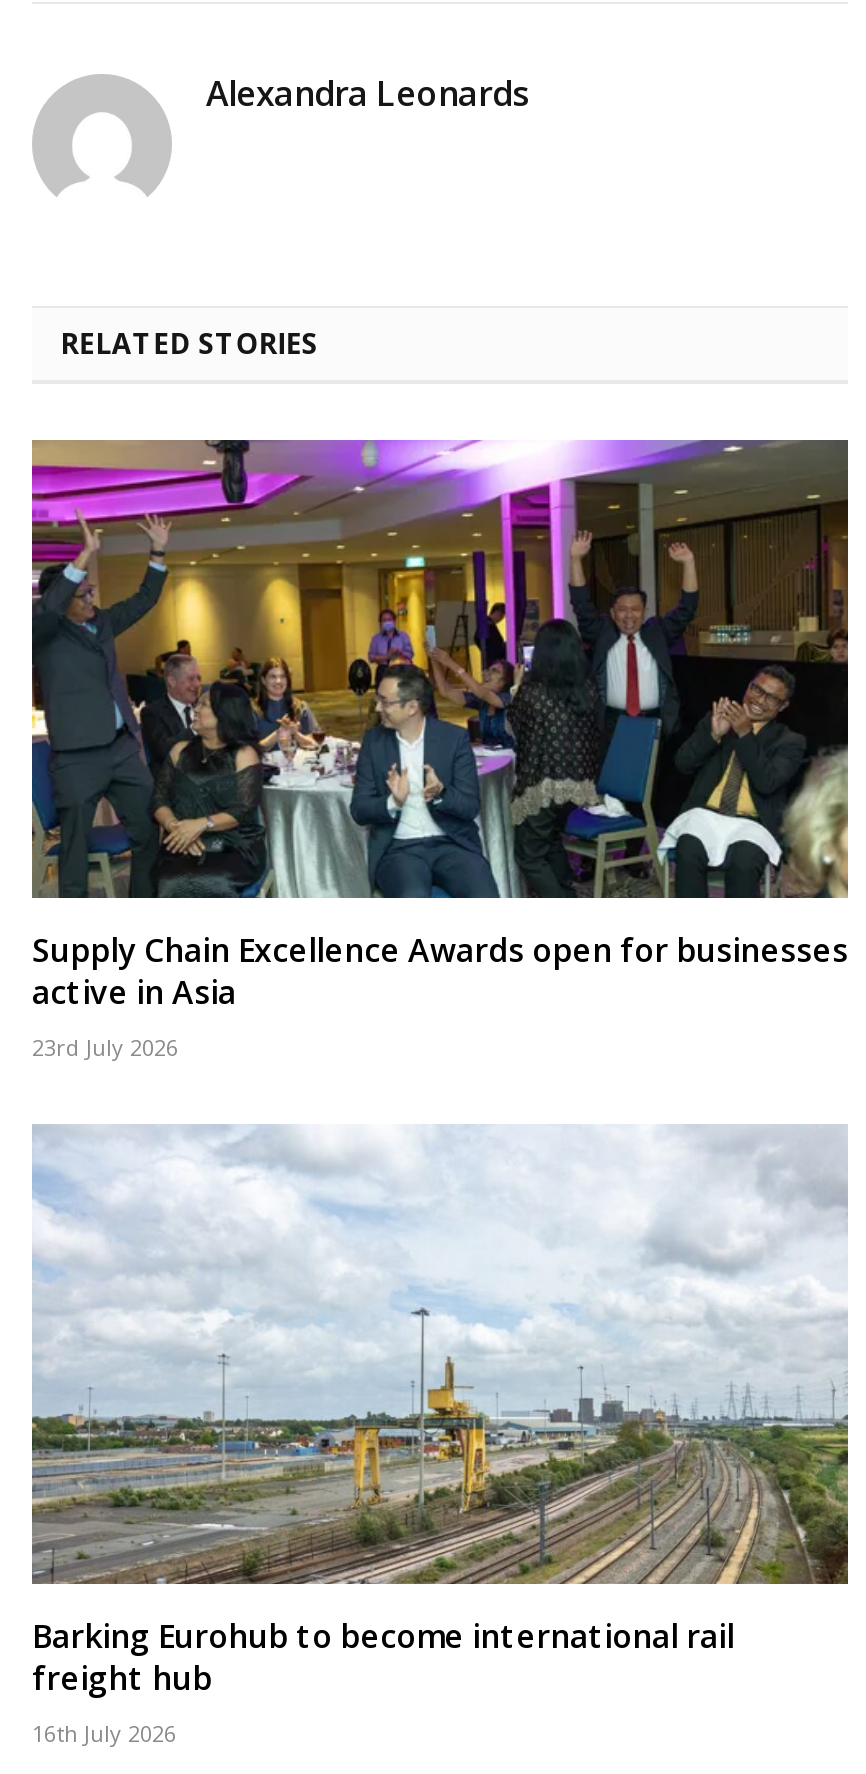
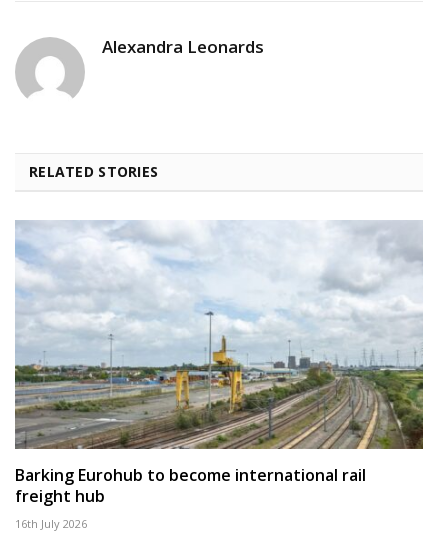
- [image]
- Supply Chain Excellence Awards open for businesses
- active in Asia
- 23rd July 2026
